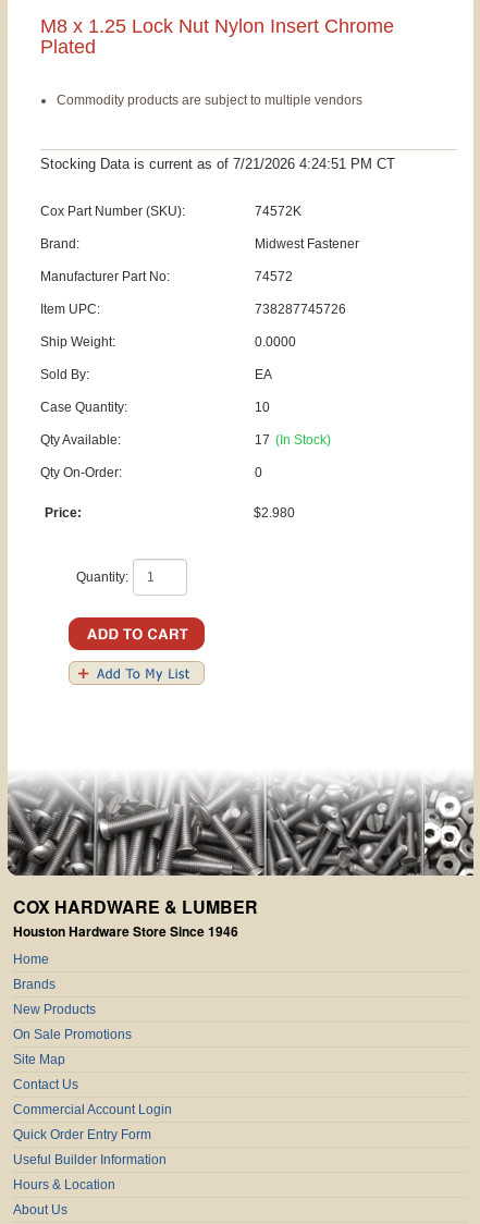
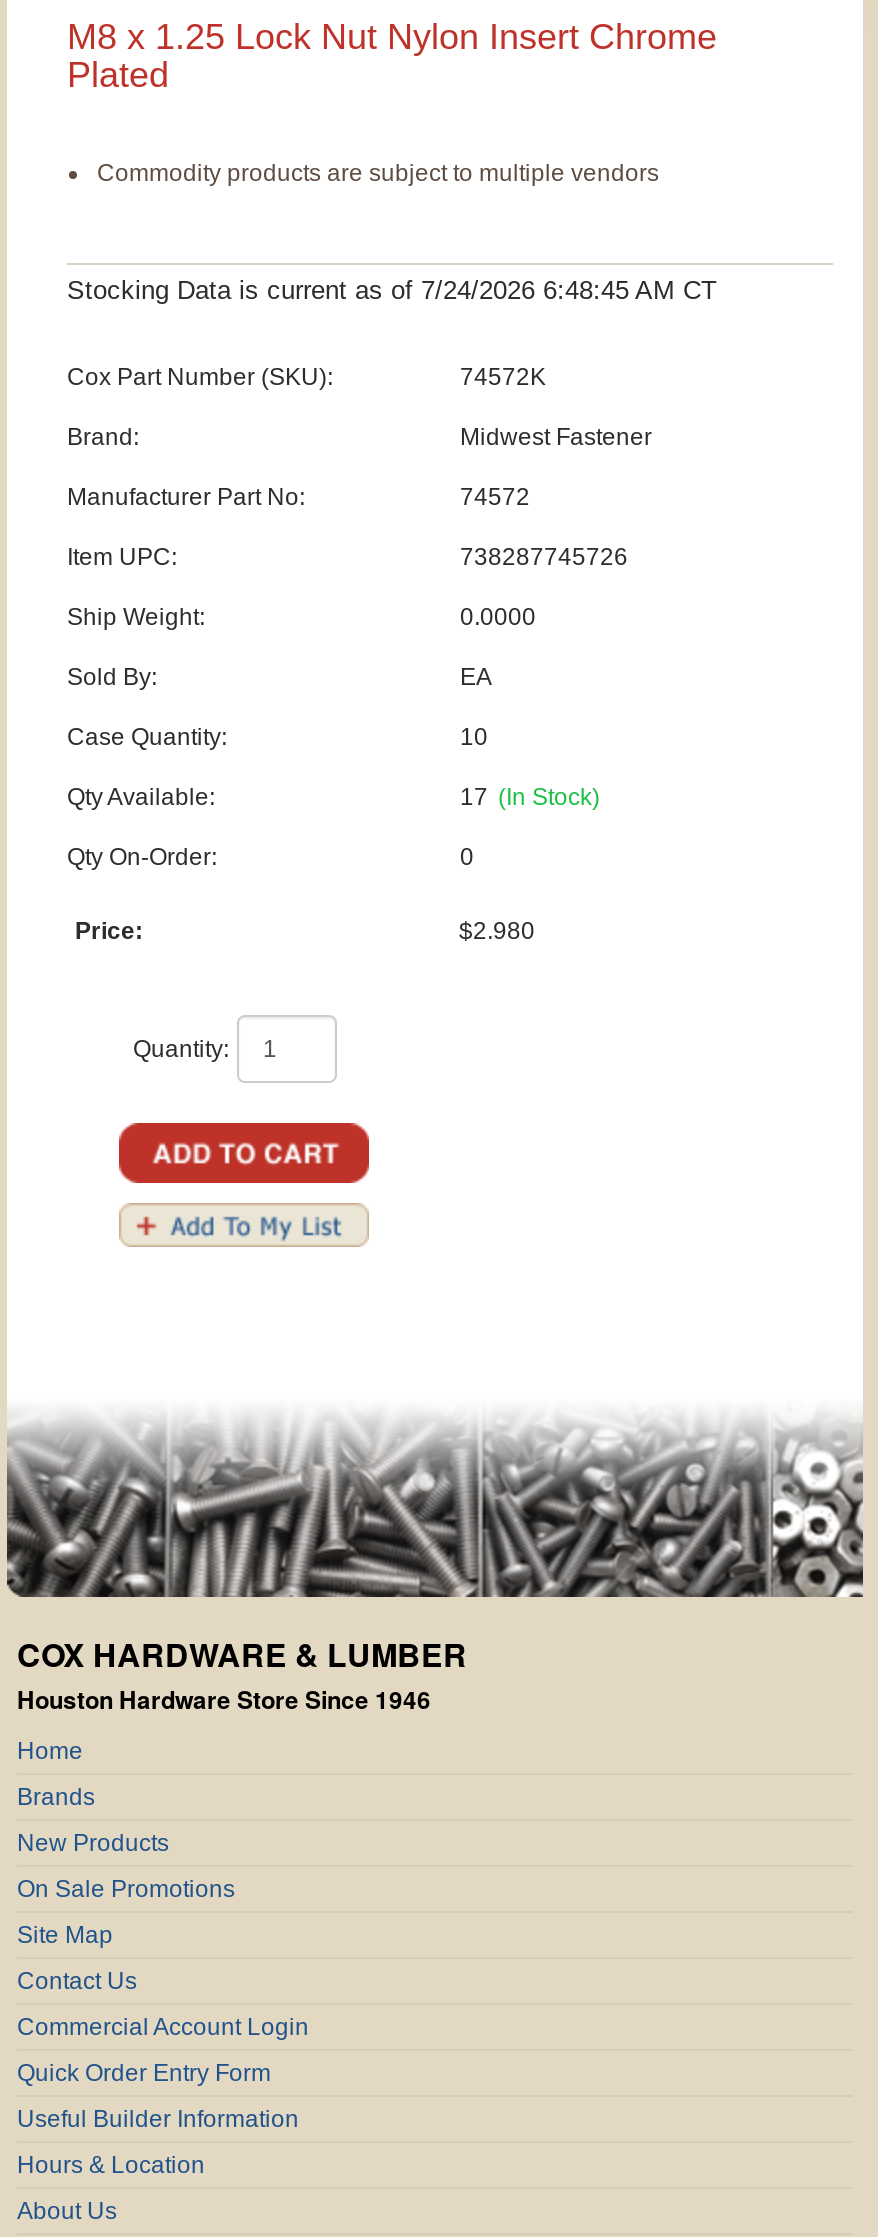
- Stocking Data is current as of 7/21/2026 4:24:51 PM CT
+ Stocking Data is current as of 7/24/2026 6:48:45 AM CT
